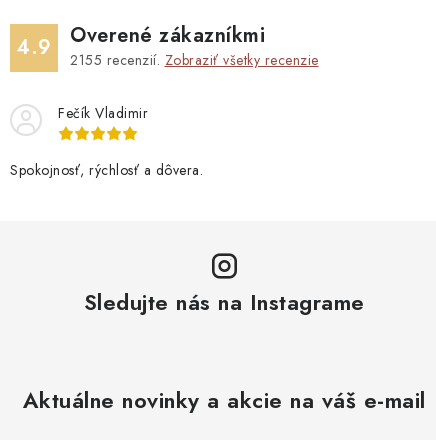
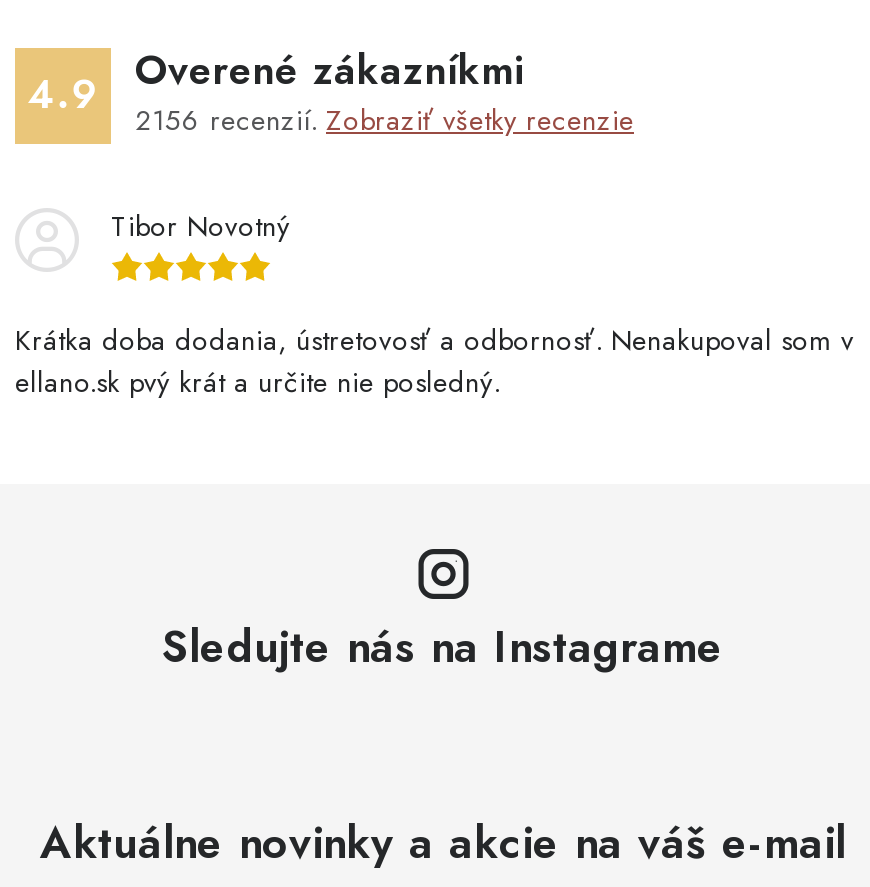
- 2155 recenzií. Zobraziť všetky recenzie
+ 2156 recenzií. Zobraziť všetky recenzie

- Fečík Vladimir
+ Tibor Novotný

- Spokojnosť, rýchlosť a dôvera.
+ Krátka doba dodania, ústretovosť a odbornosť. Nenakupoval som v
+ ellano.sk pvý krát a určite nie posledný.
